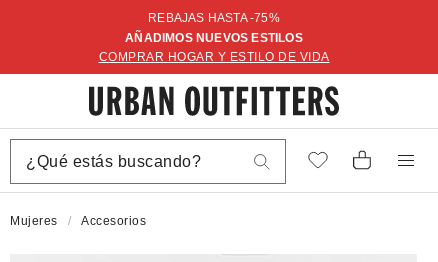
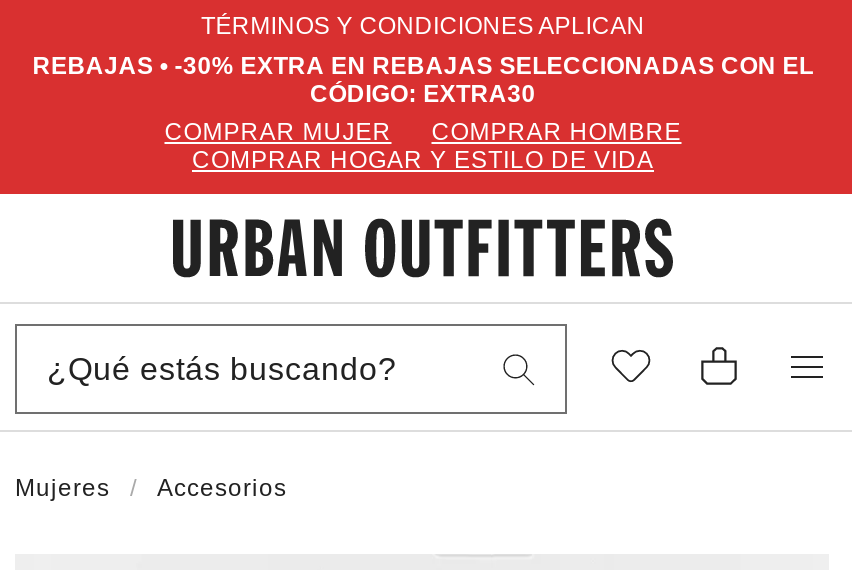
- REBAJAS HASTA -75%
- AÑADIMOS NUEVOS ESTILOS
+ TÉRMINOS Y CONDICIONES APLICAN
+ REBAJAS • -30% EXTRA EN REBAJAS SELECCIONADAS CON EL
+ CÓDIGO: EXTRA30
+ COMPRAR MUJER
+ COMPRAR HOMBRE
